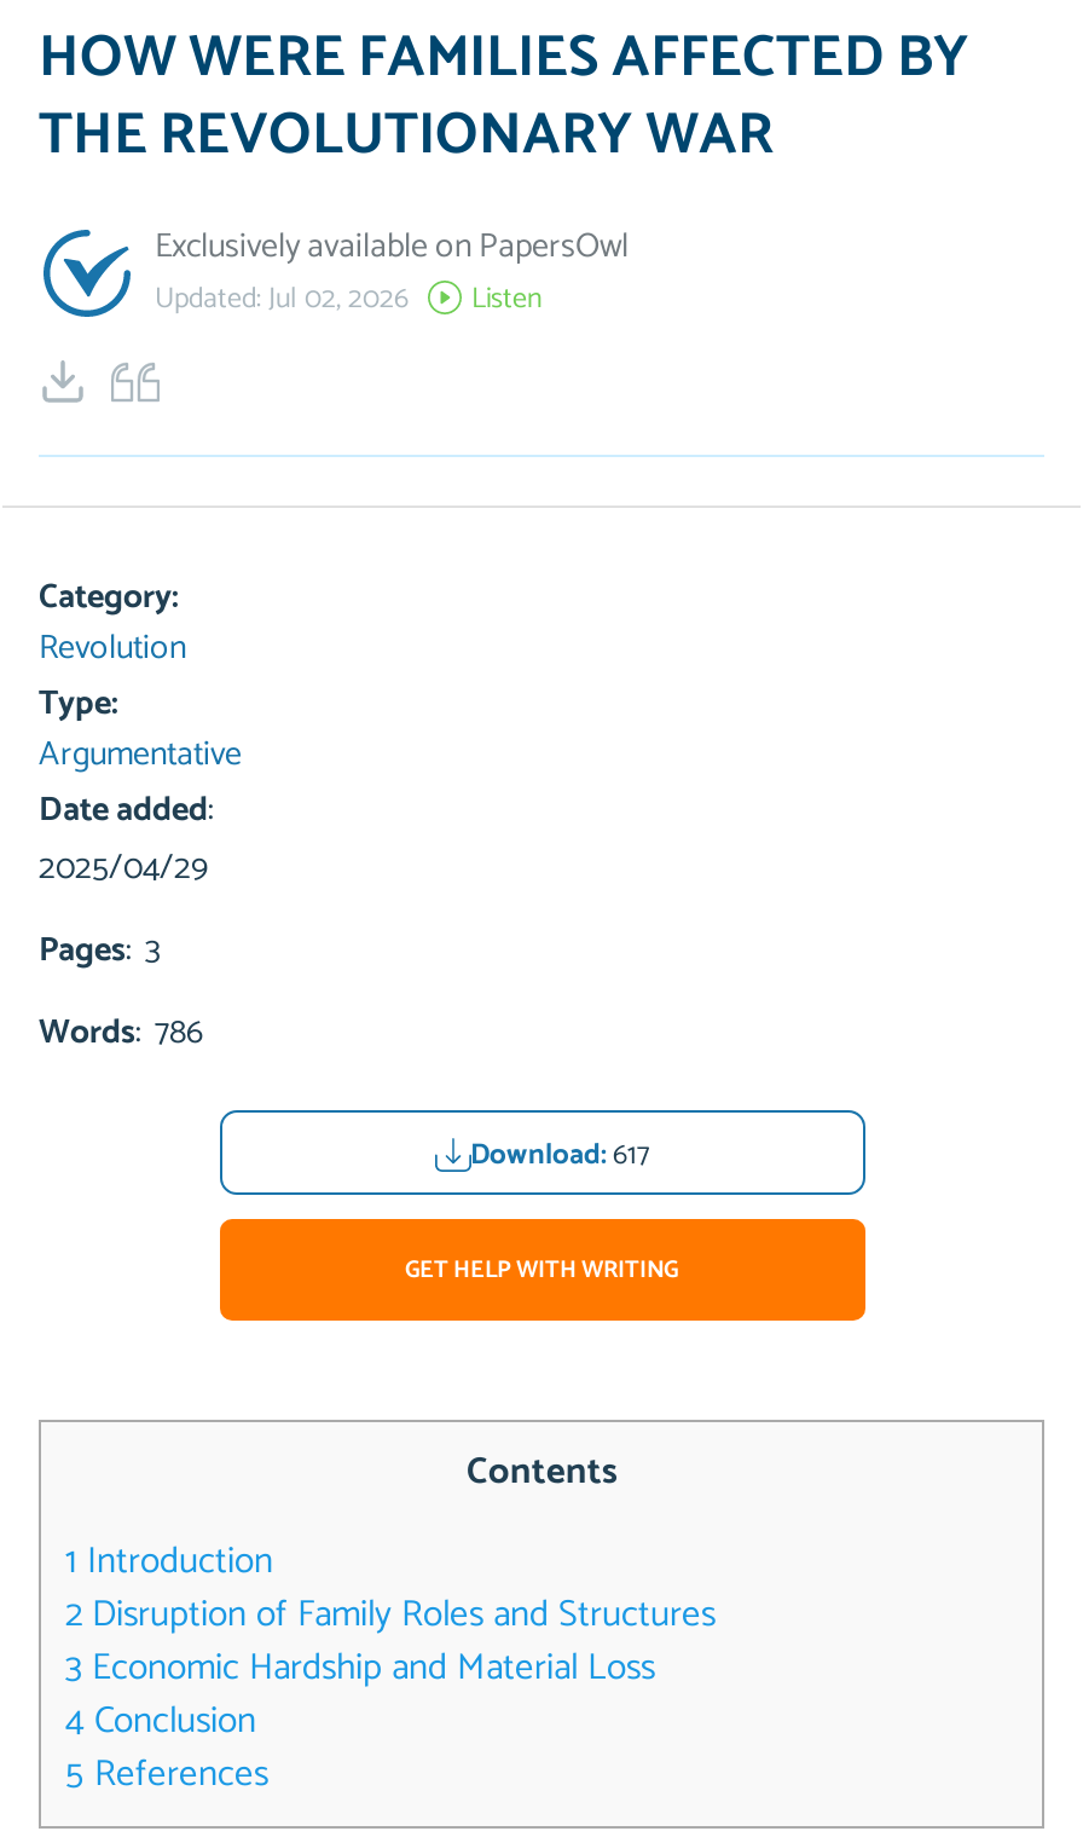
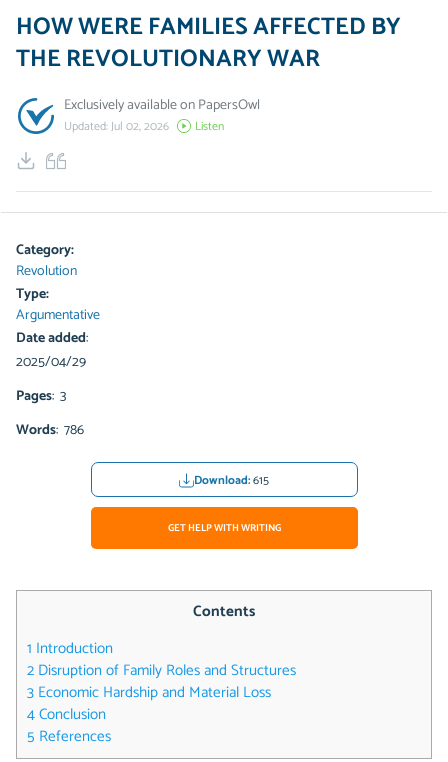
- Download: 617
+ Download: 615
